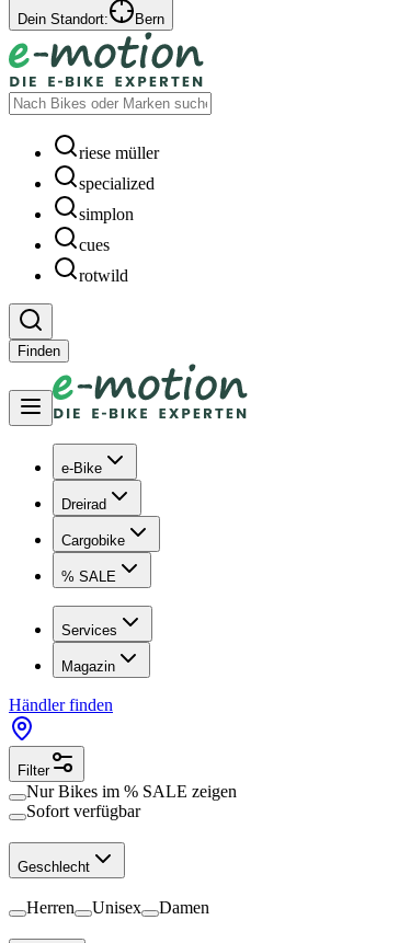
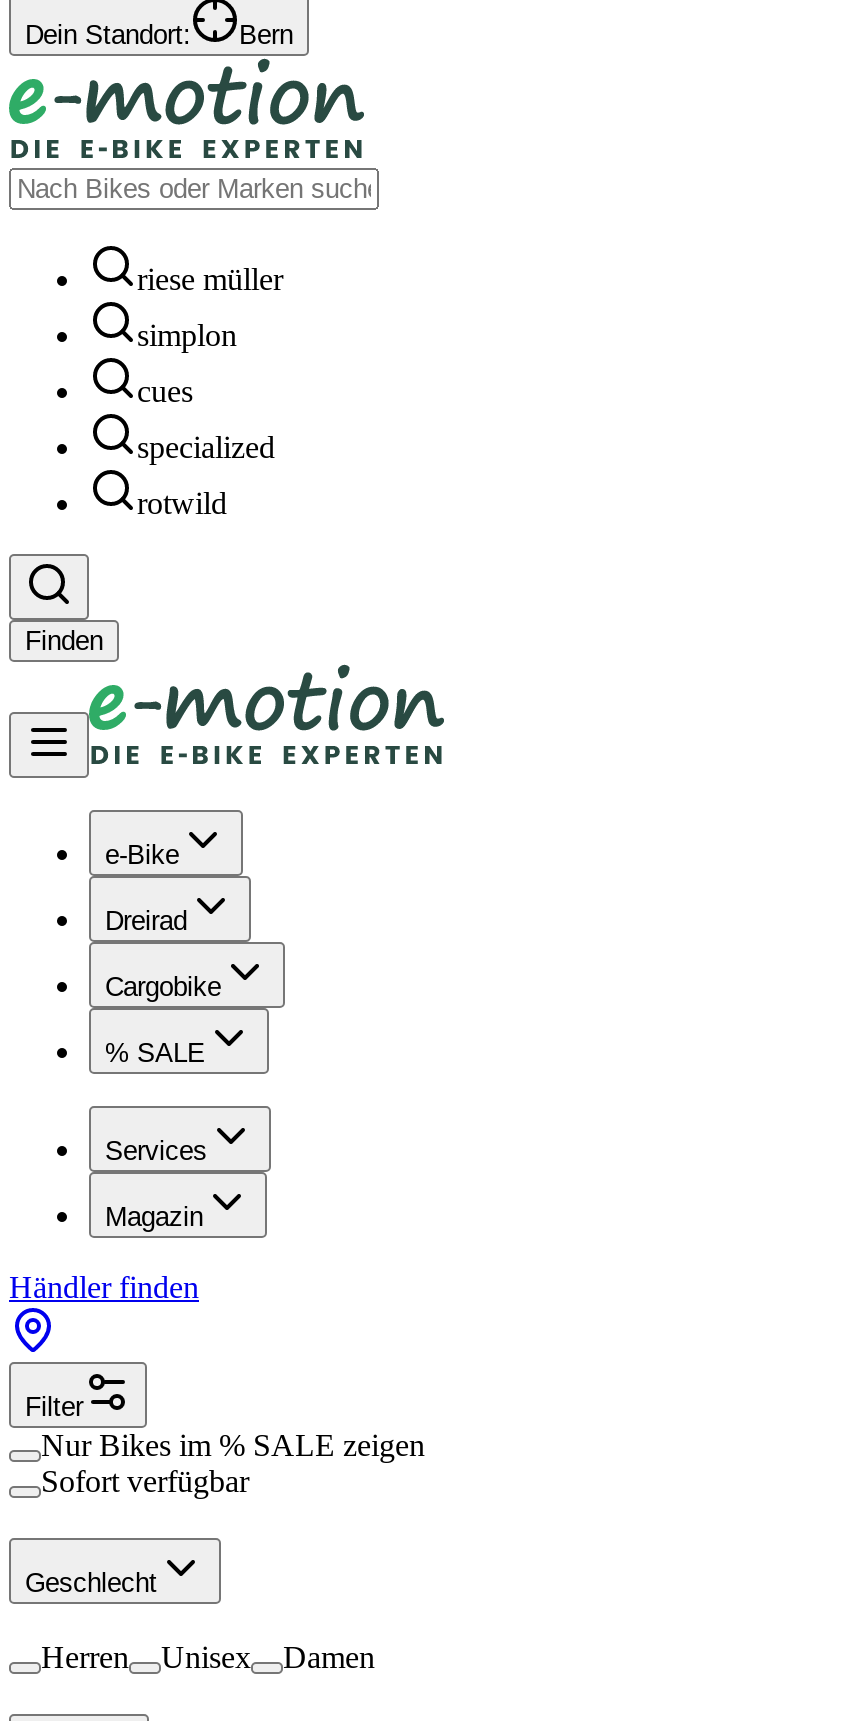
moved down: specialized

moved up: simplon | cues
